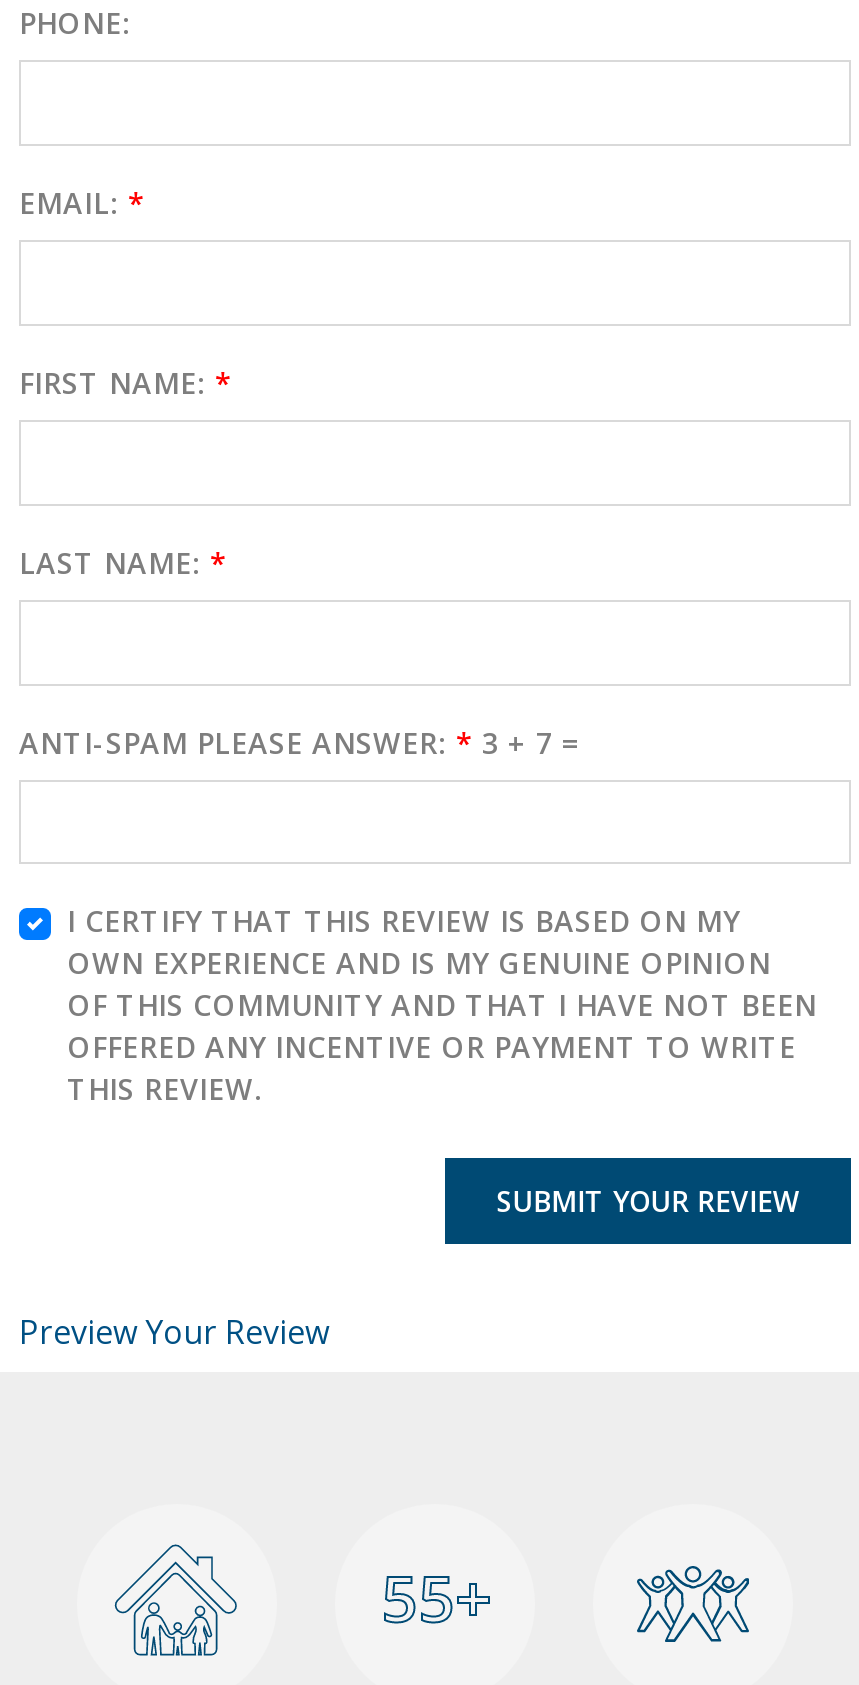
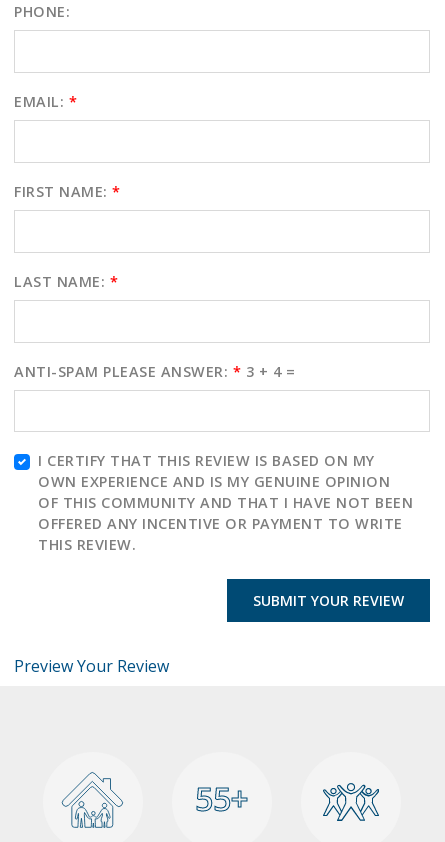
- ANTI-SPAM PLEASE ANSWER: * 3 + 7 =
+ ANTI-SPAM PLEASE ANSWER: * 3 + 4 =
